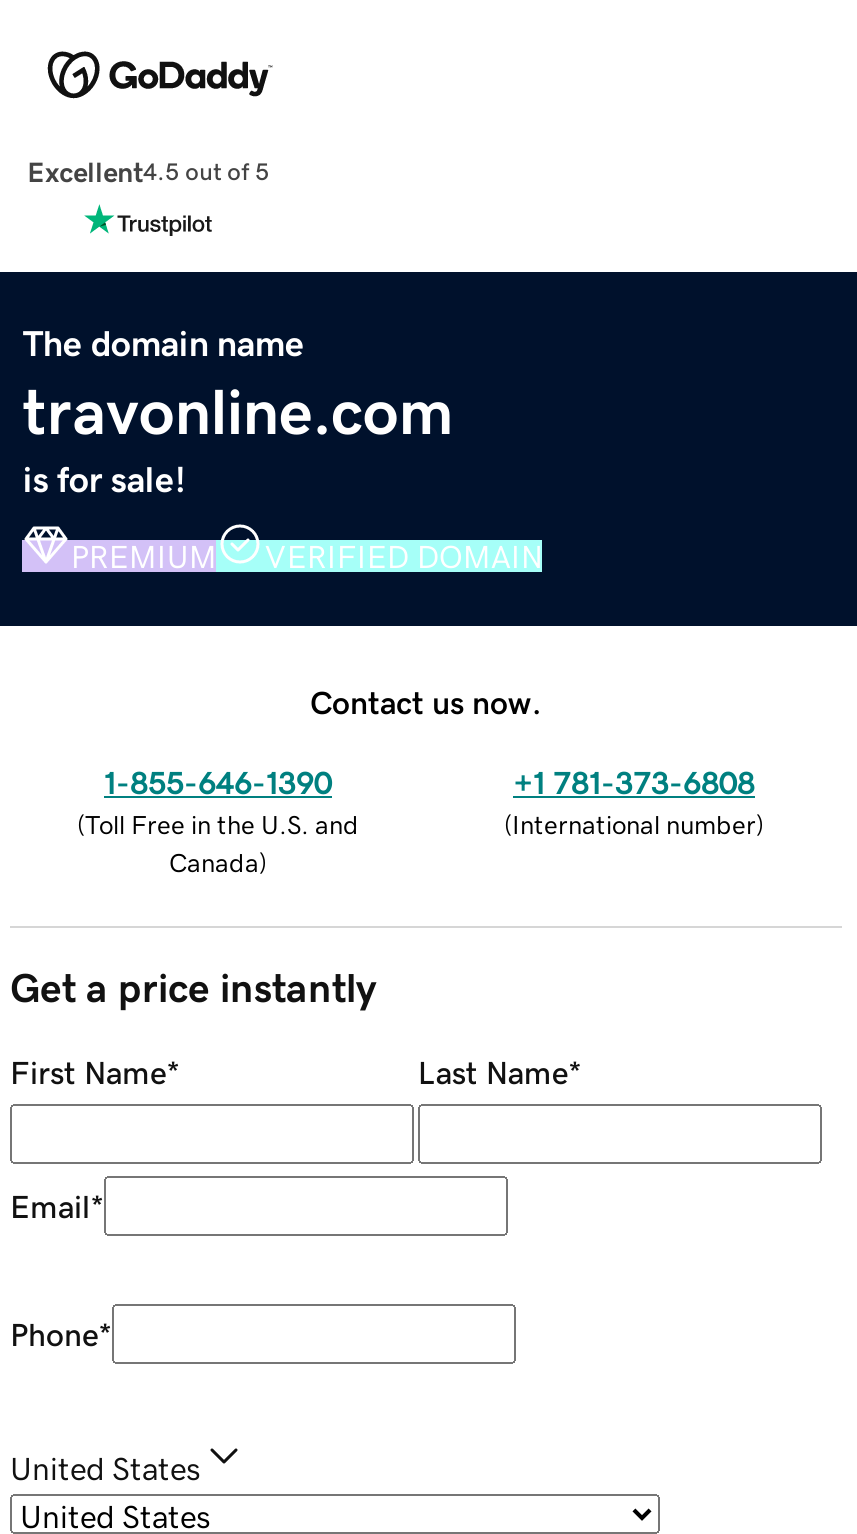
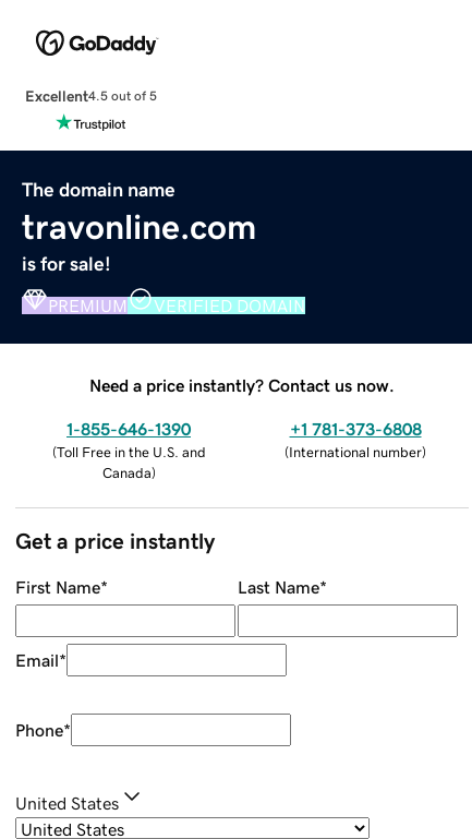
- Contact us now.
+ Need a price instantly? Contact us now.
